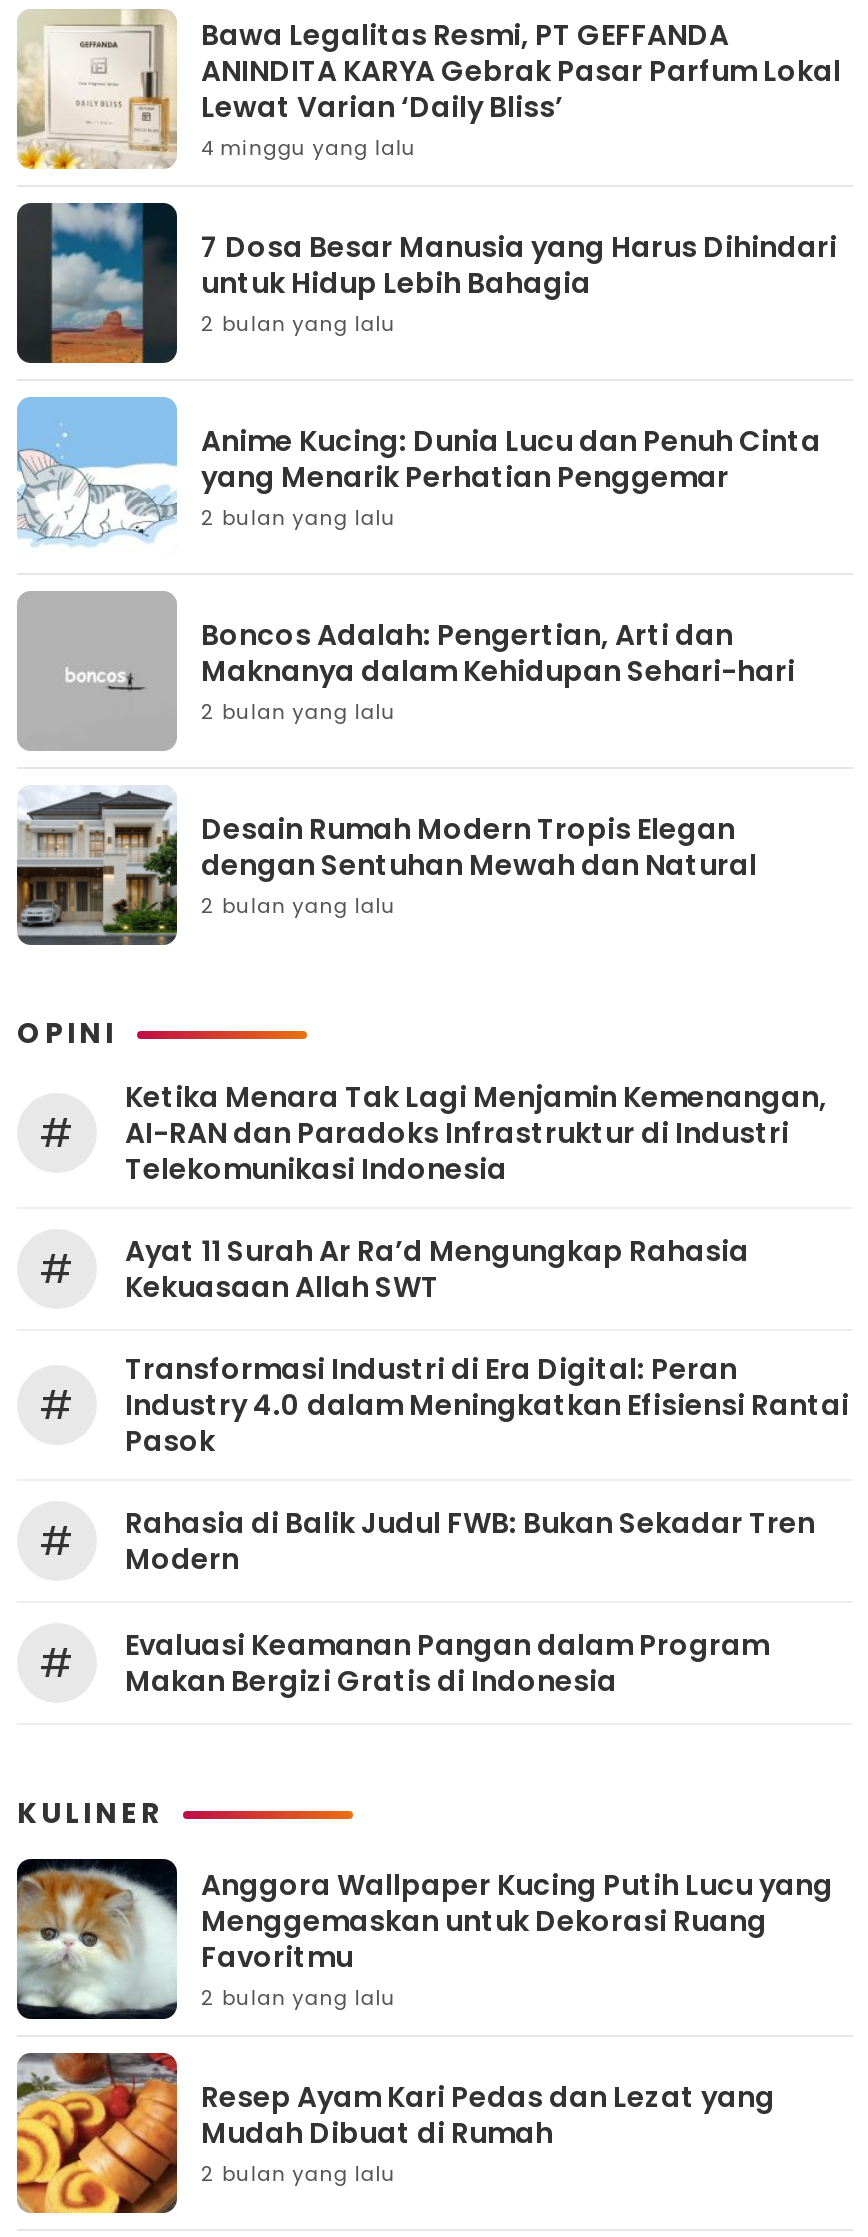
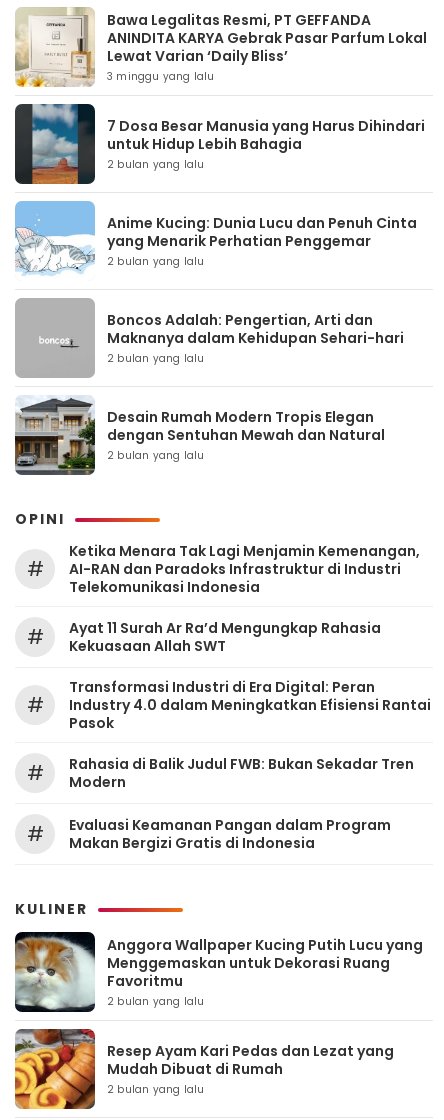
- 4 minggu yang lalu
+ 3 minggu yang lalu
